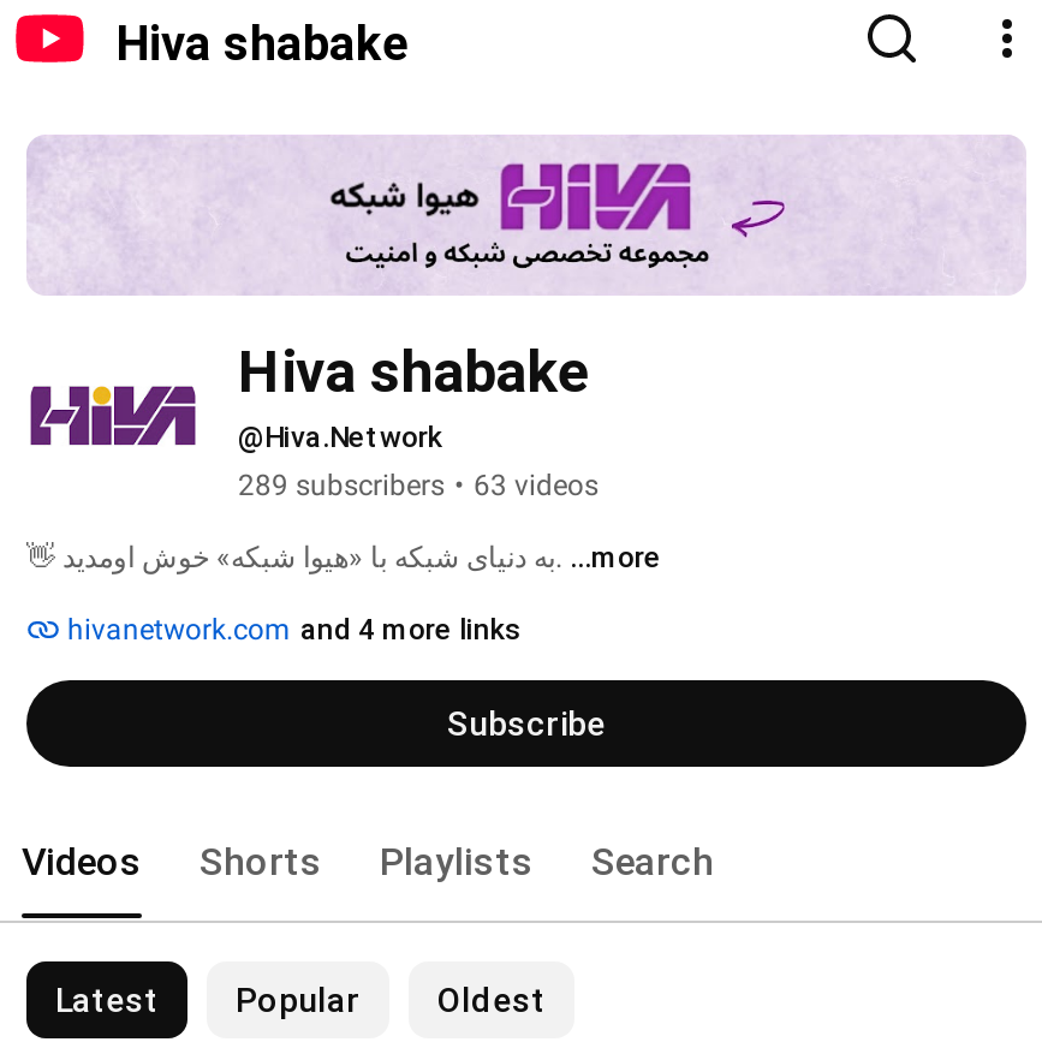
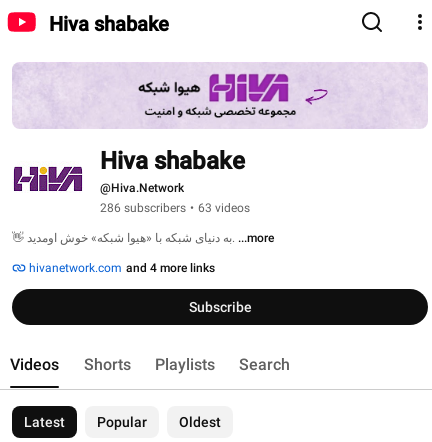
- 289 subscribers • 63 videos
+ 286 subscribers • 63 videos
